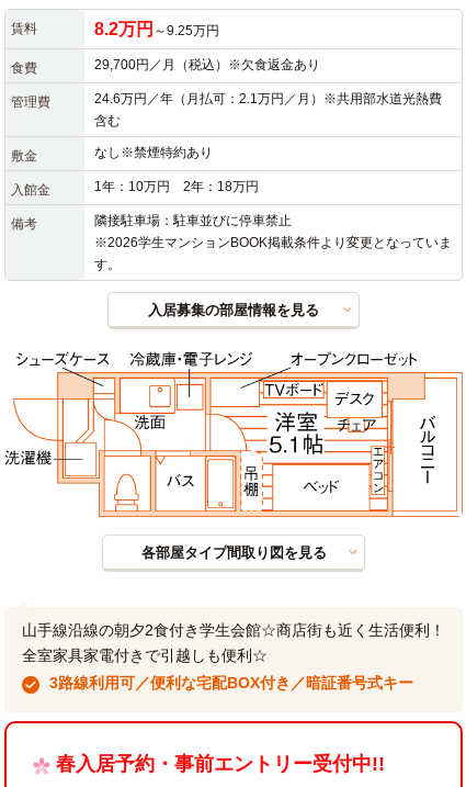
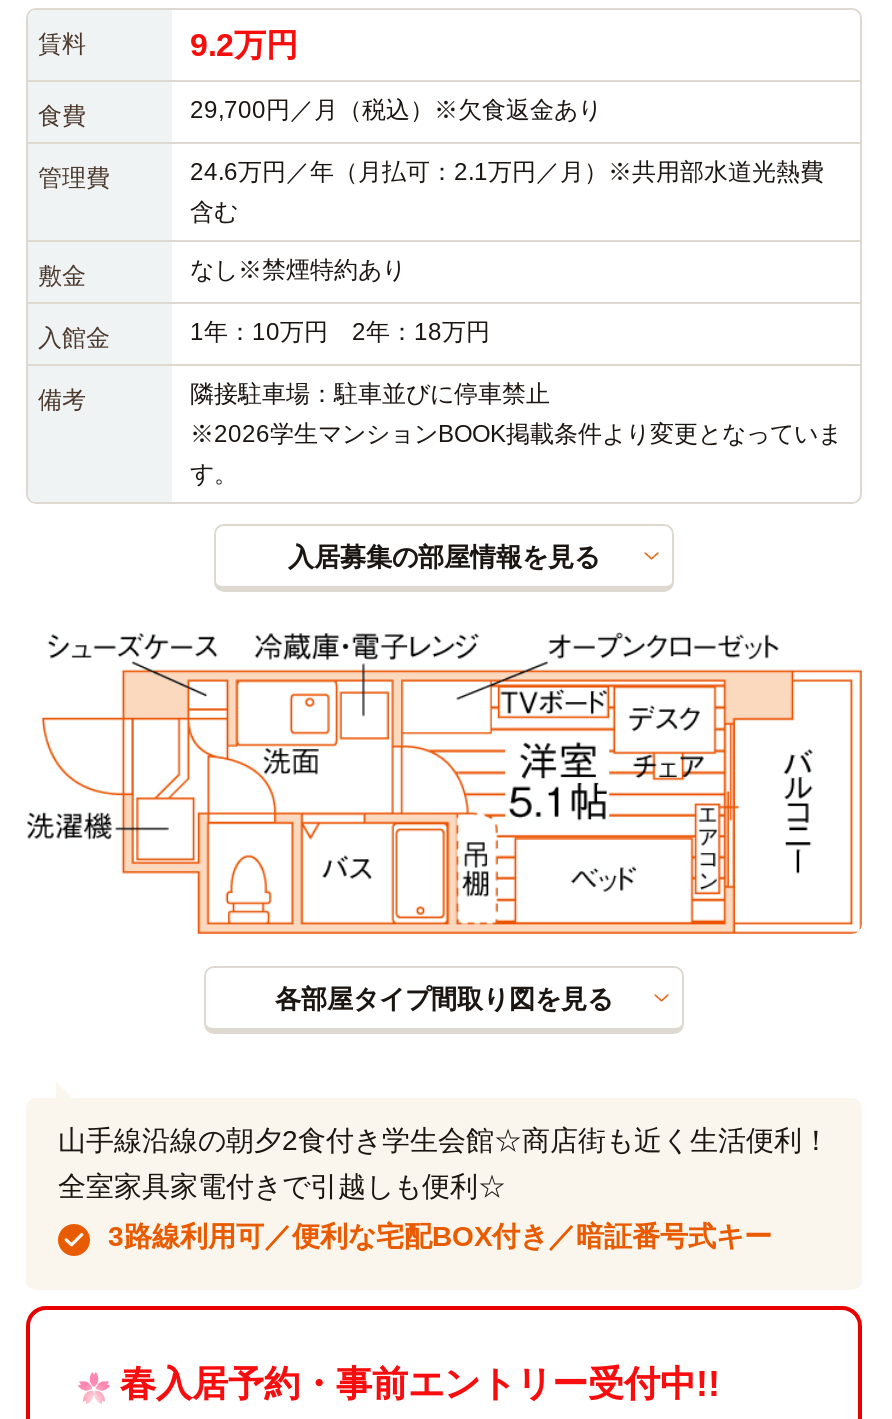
- 8.2万円～9.25万円
+ 9.2万円
